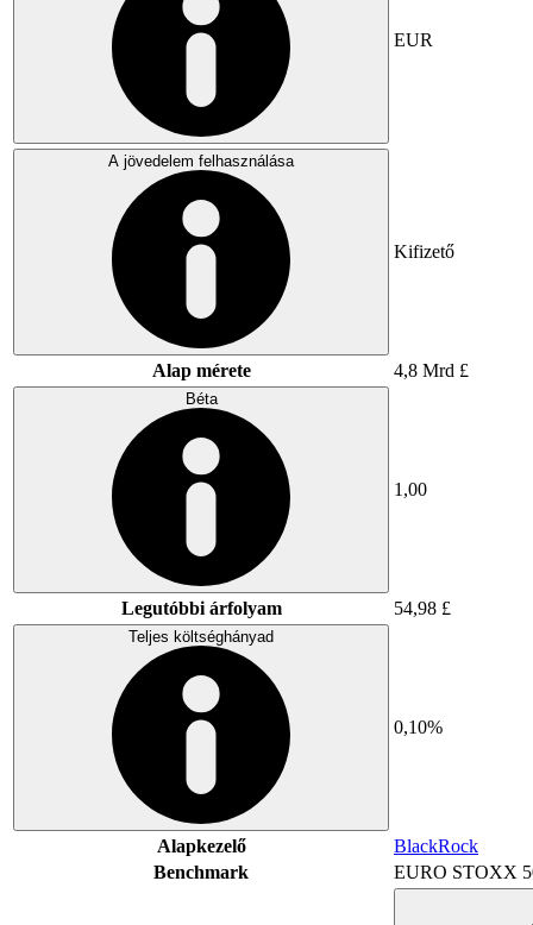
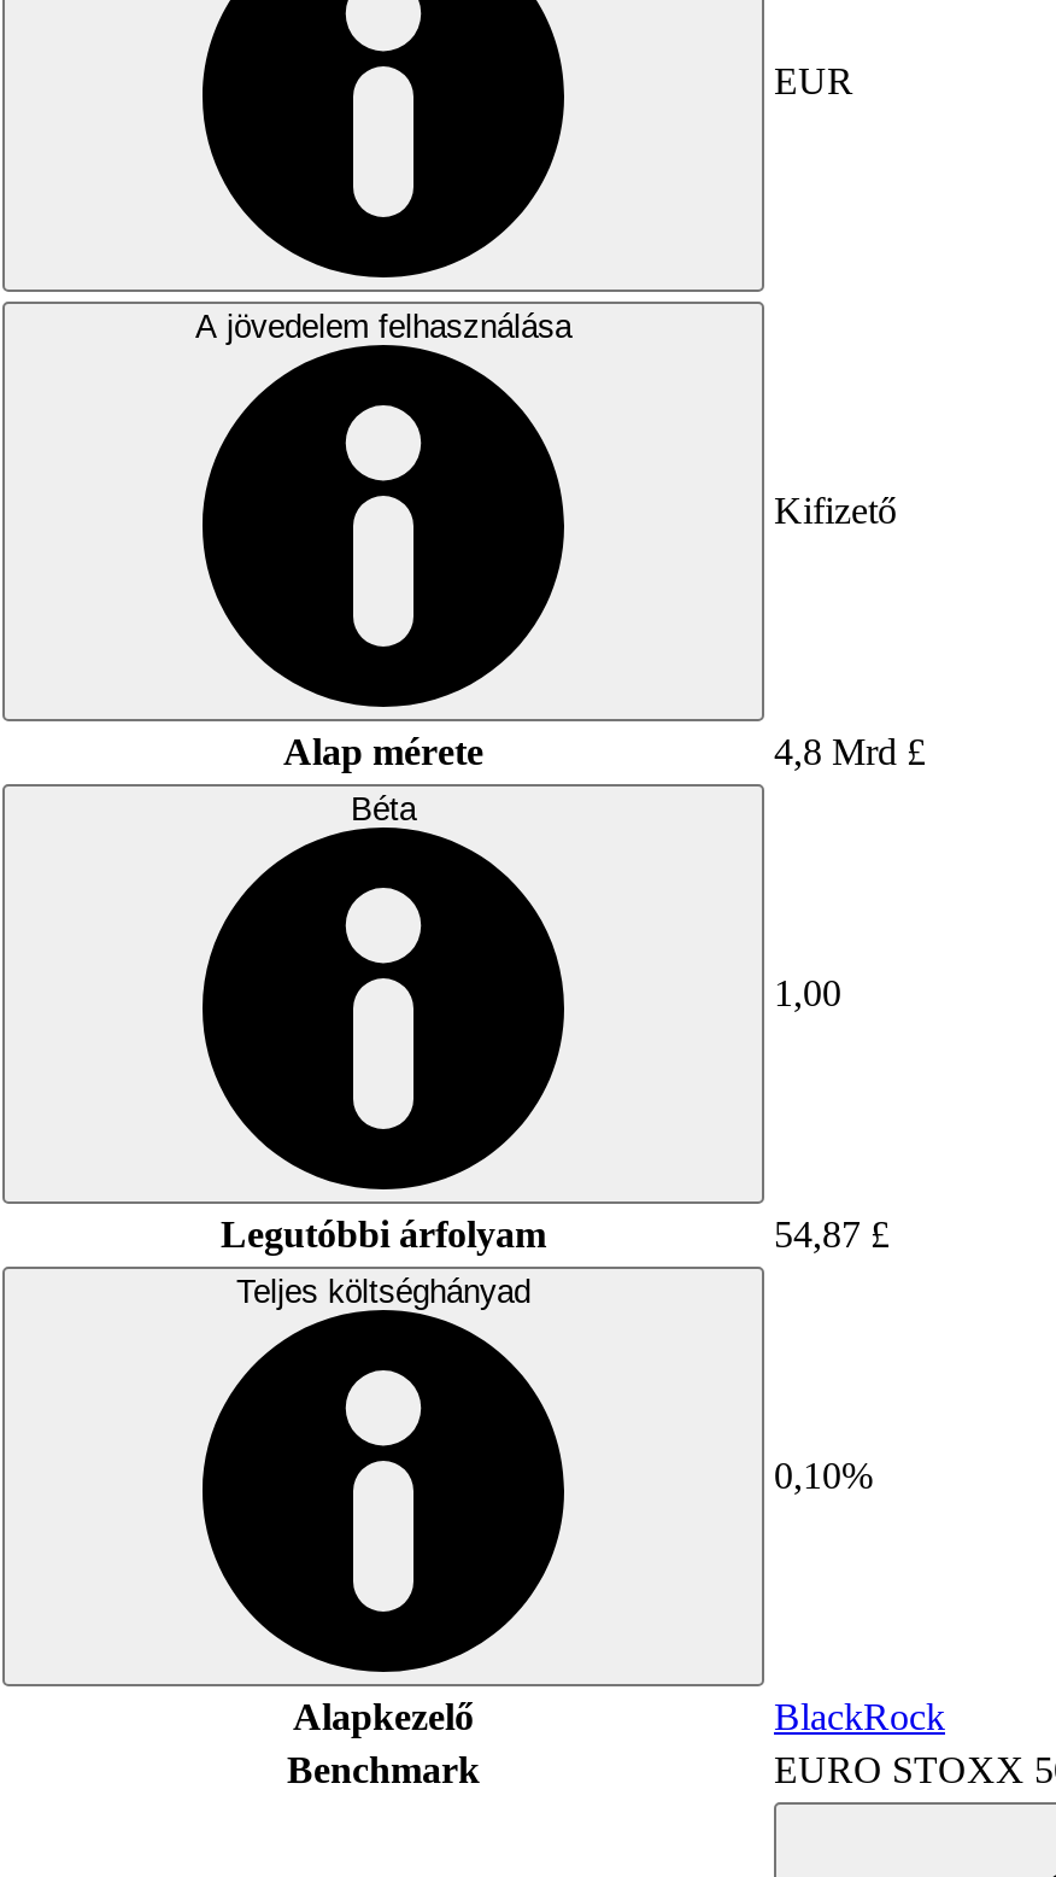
- 54,98 £
+ 54,87 £
